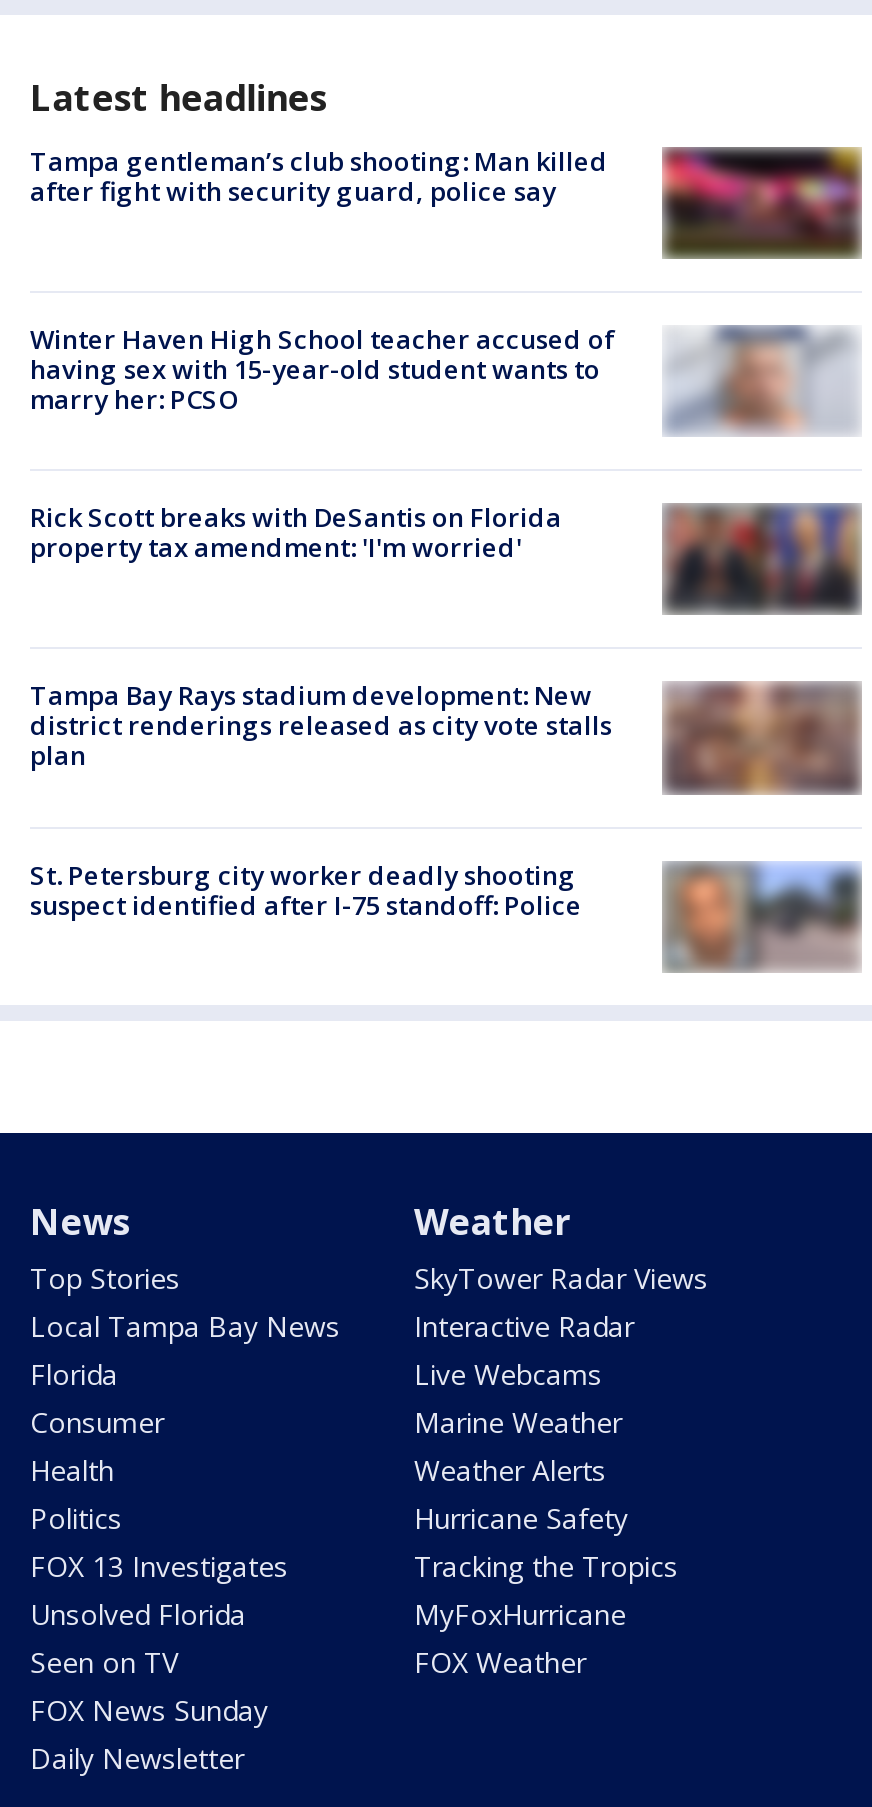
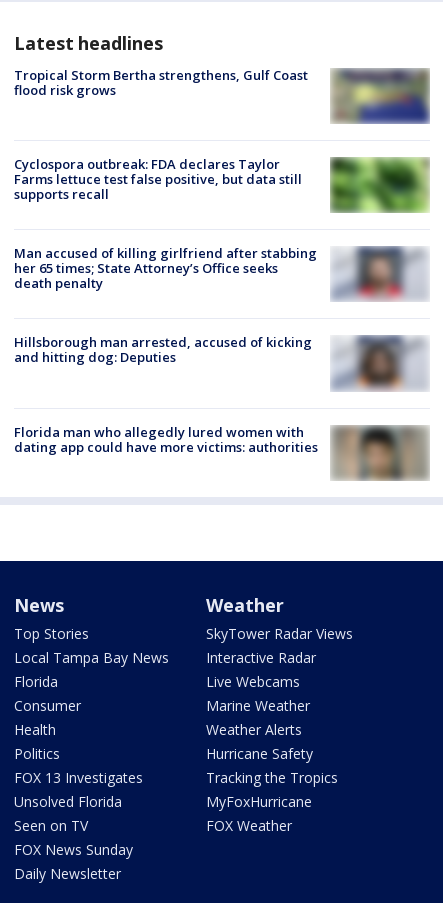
- [image]
- Tampa gentleman’s club shooting: Man killed
- after fight with security guard, police say
+ [image]
+ Tropical Storm Bertha strengthens, Gulf Coast
+ flood risk grows

- [image]
- Winter Haven High School teacher accused of
- having sex with 15-year-old student wants to
- marry her: PCSO
+ [image]
+ Cyclospora outbreak: FDA declares Taylor
+ Farms lettuce test false positive, but data still
+ supports recall

- Rick Scott breaks with DeSantis on Florida
- property tax amendment: 'I'm worried'
+ Man accused of killing girlfriend after stabbing
+ her 65 times; State Attorney’s Office seeks
+ death penalty

- [image]
+ [image]

- [image]
- Tampa Bay Rays stadium development: New
- district renderings released as city vote stalls
- plan
+ [image]
+ Hillsborough man arrested, accused of kicking
+ and hitting dog: Deputies

- St. Petersburg city worker deadly shooting
- suspect identified after I-75 standoff: Police
+ Florida man who allegedly lured women with
+ dating app could have more victims: authorities

- [image]
+ [image]
